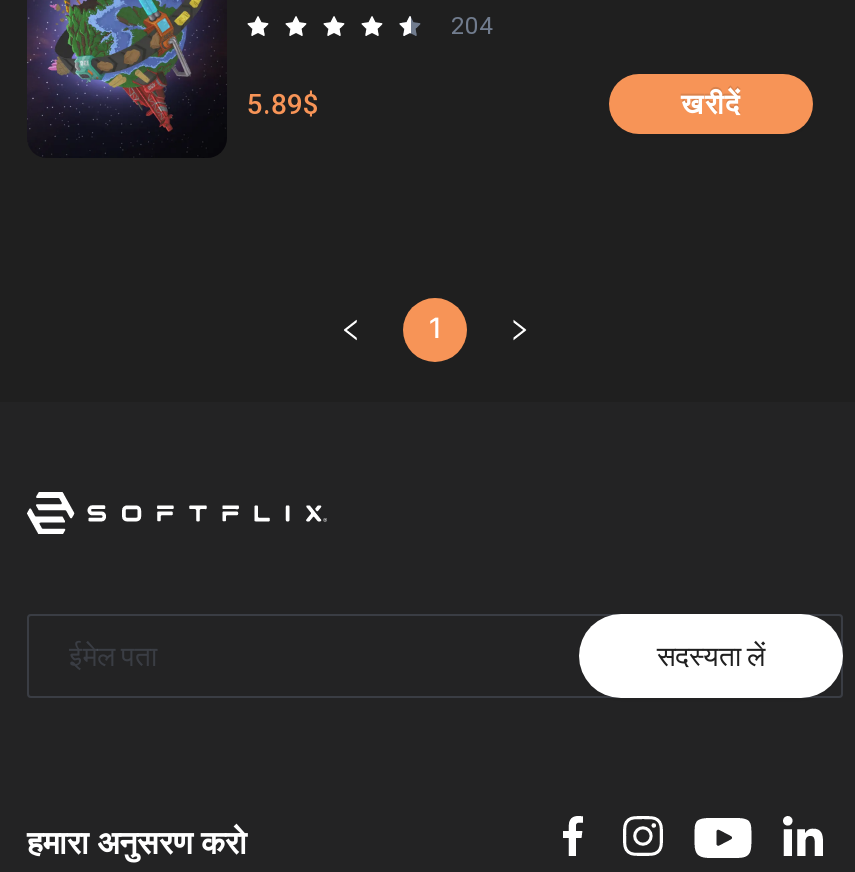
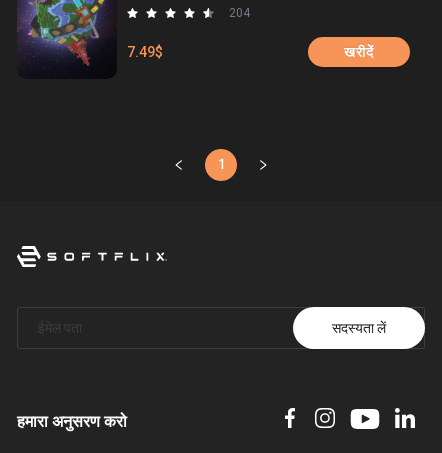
- 5.89$
+ 7.49$
